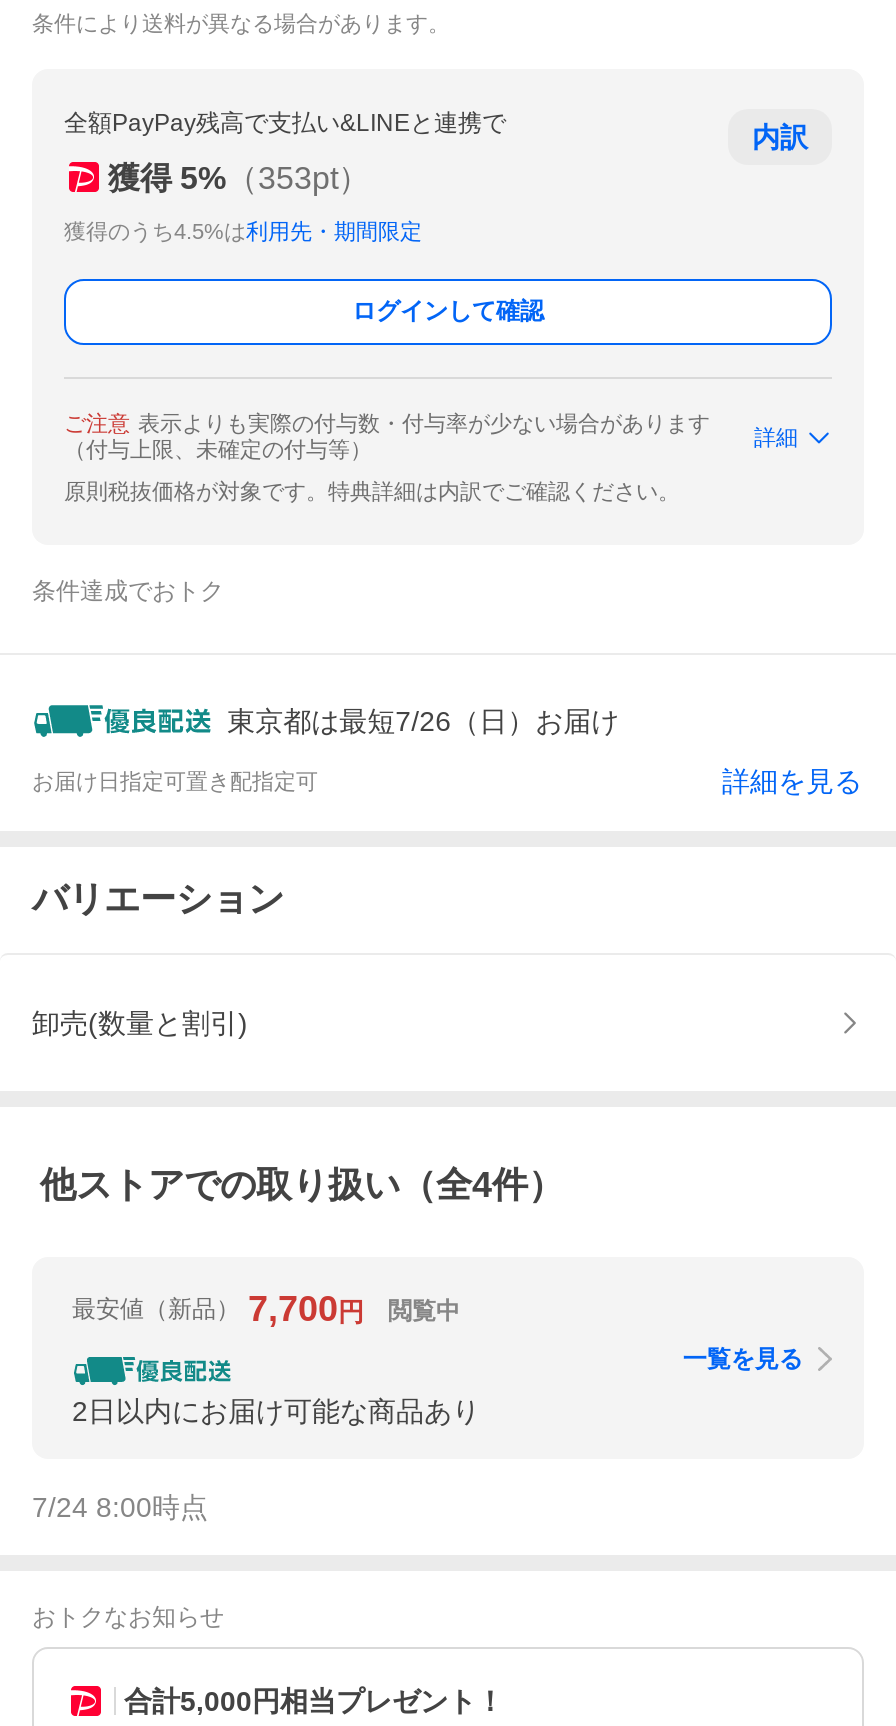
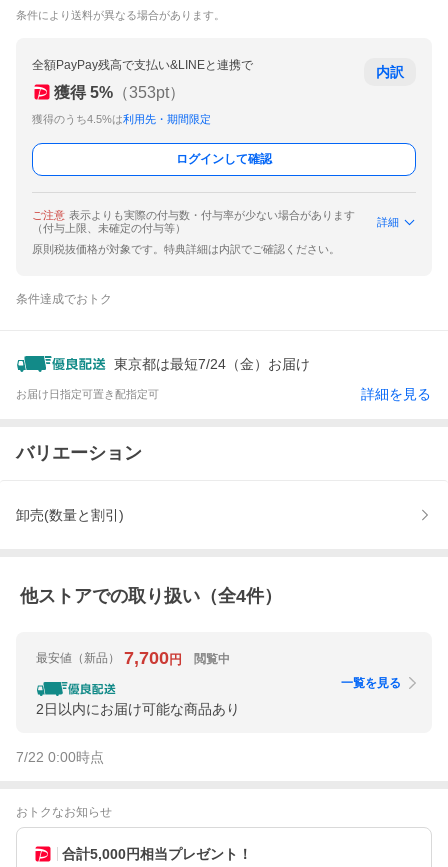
- 東京都は最短7/26（日）お届け
+ 東京都は最短7/24（金）お届け

- 7/24 8:00時点
+ 7/22 0:00時点
